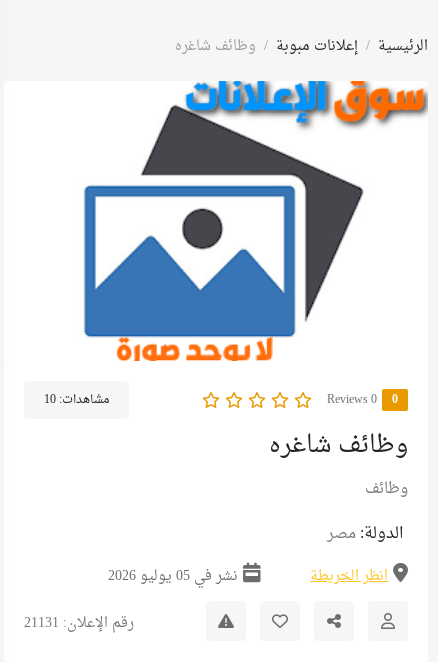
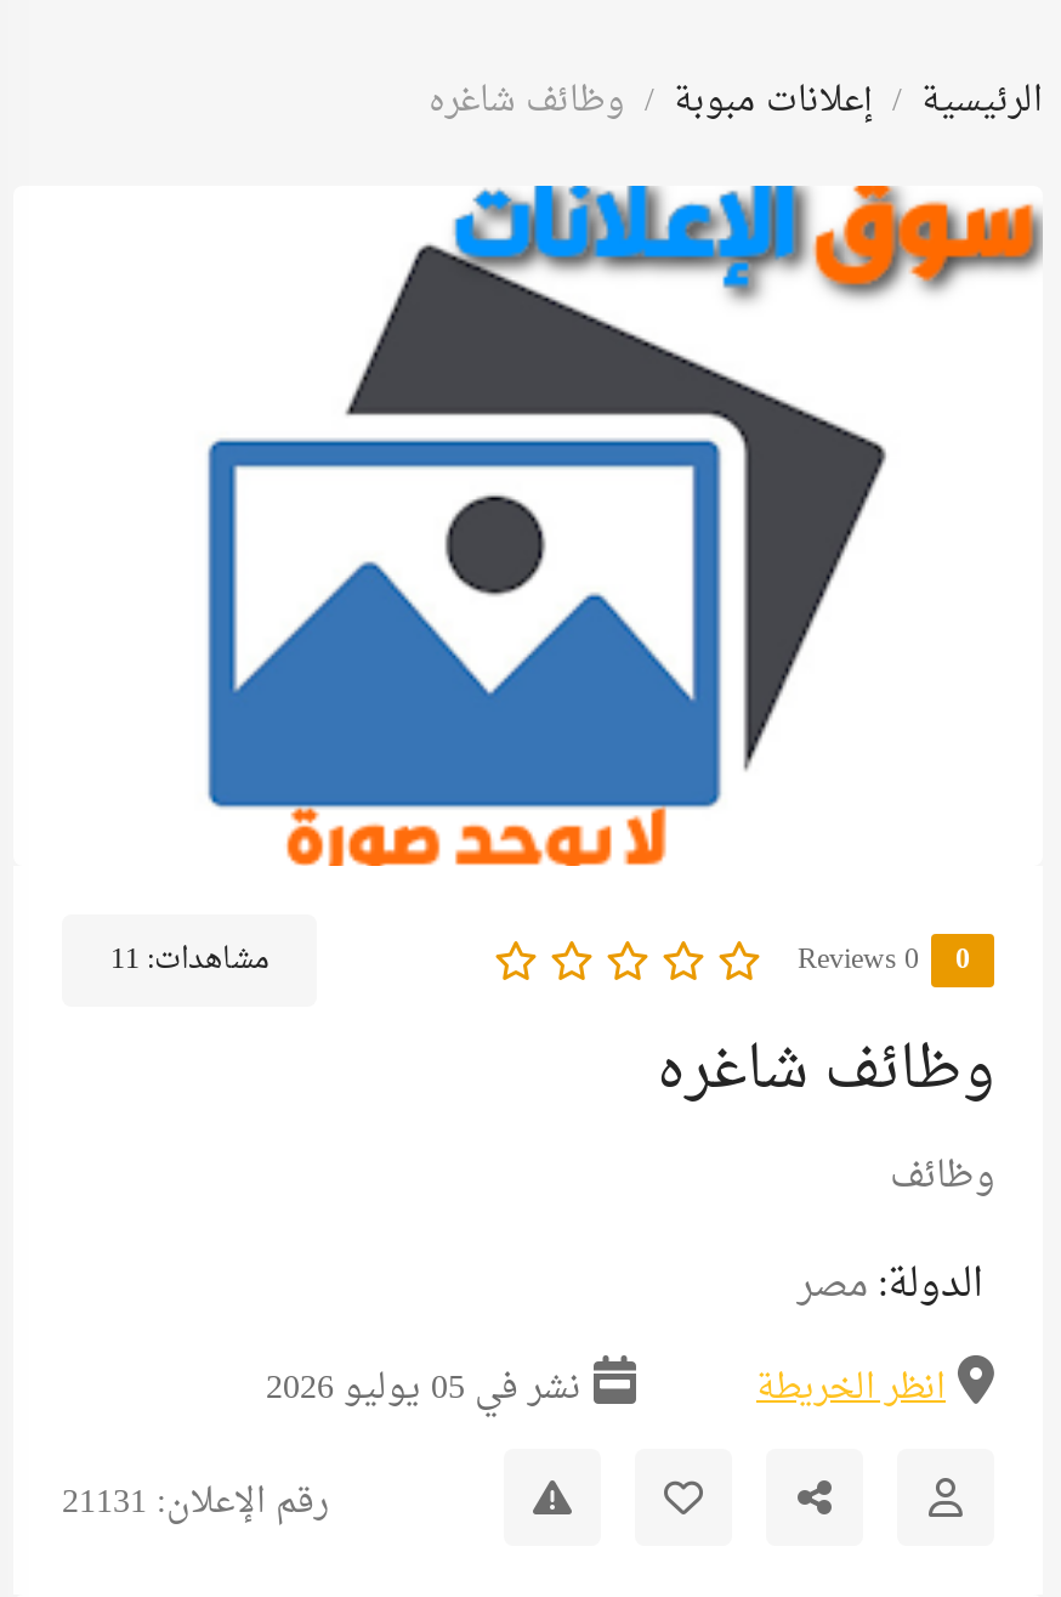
- مشاهدات: 10
+ مشاهدات: 11
